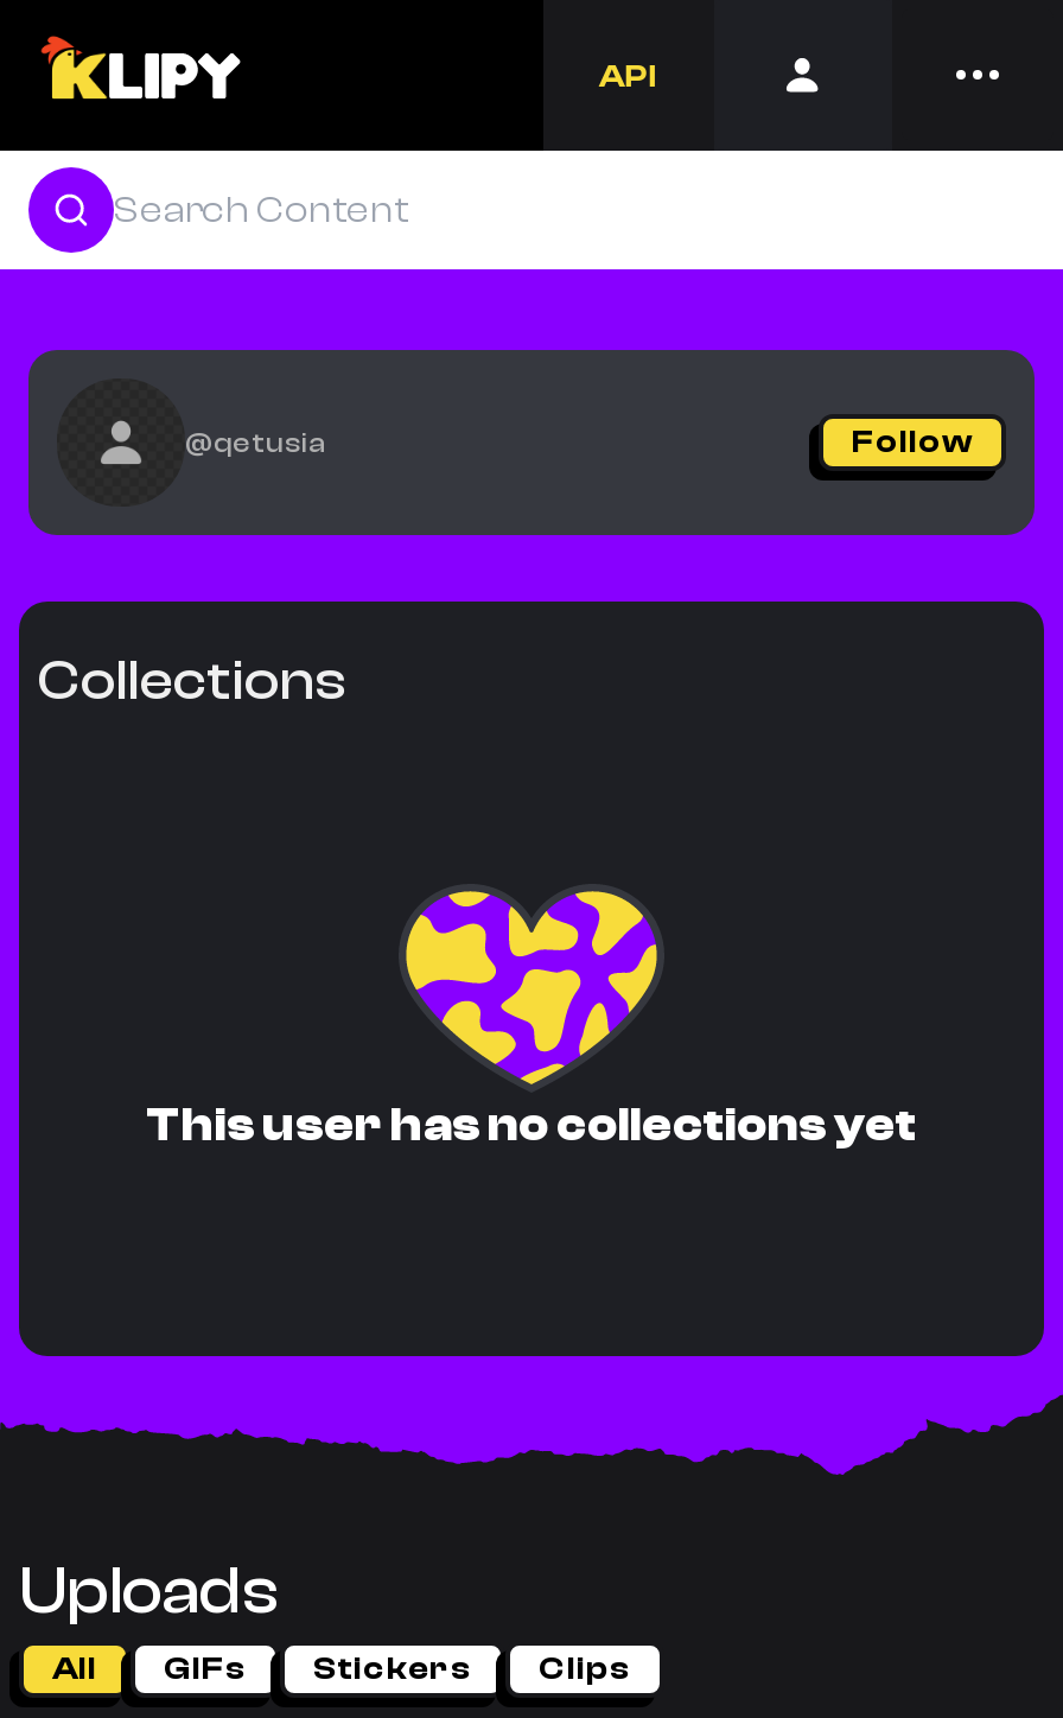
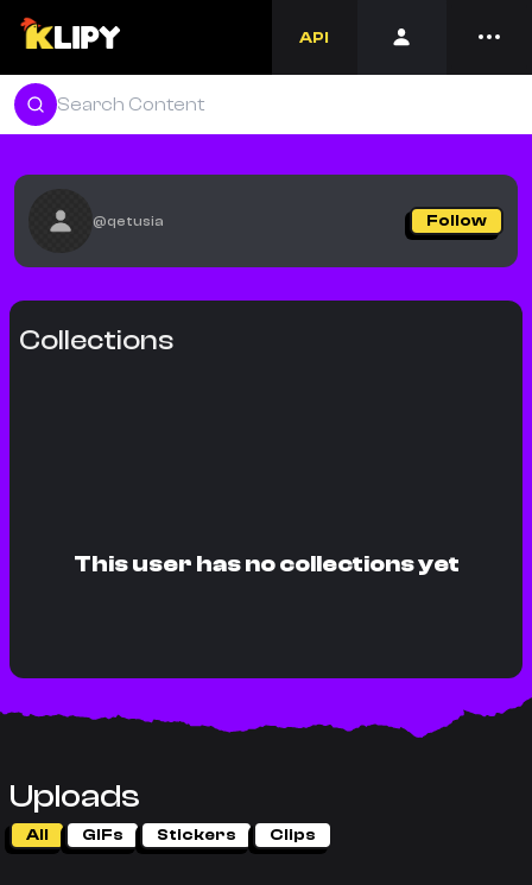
- [image]
